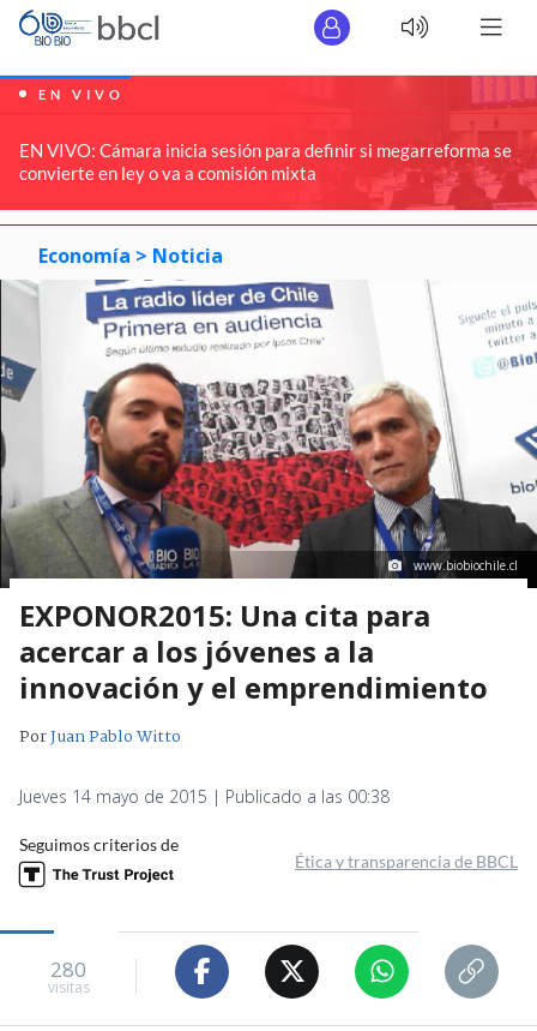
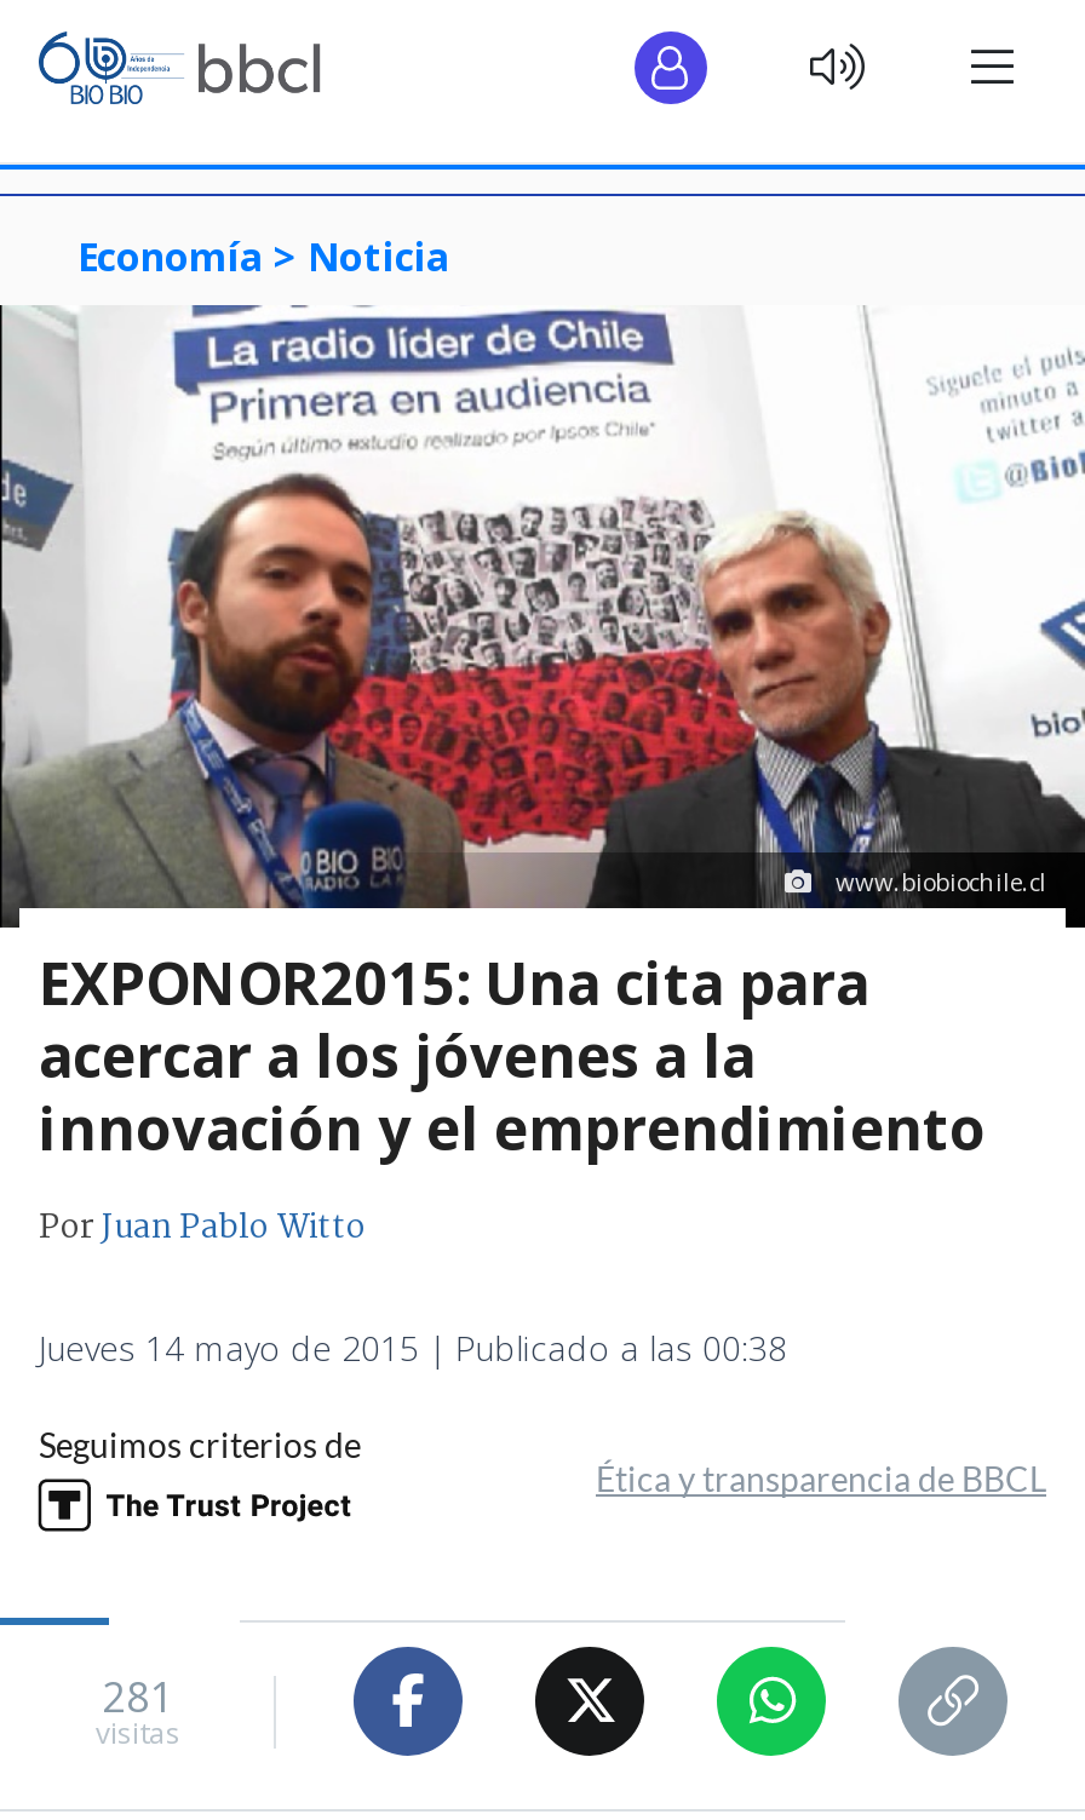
- [image]
- EN VIVO
- EN VIVO: Cámara inicia sesión para definir si megarreforma se
- convierte en ley o va a comisión mixta

- 280
+ 281
